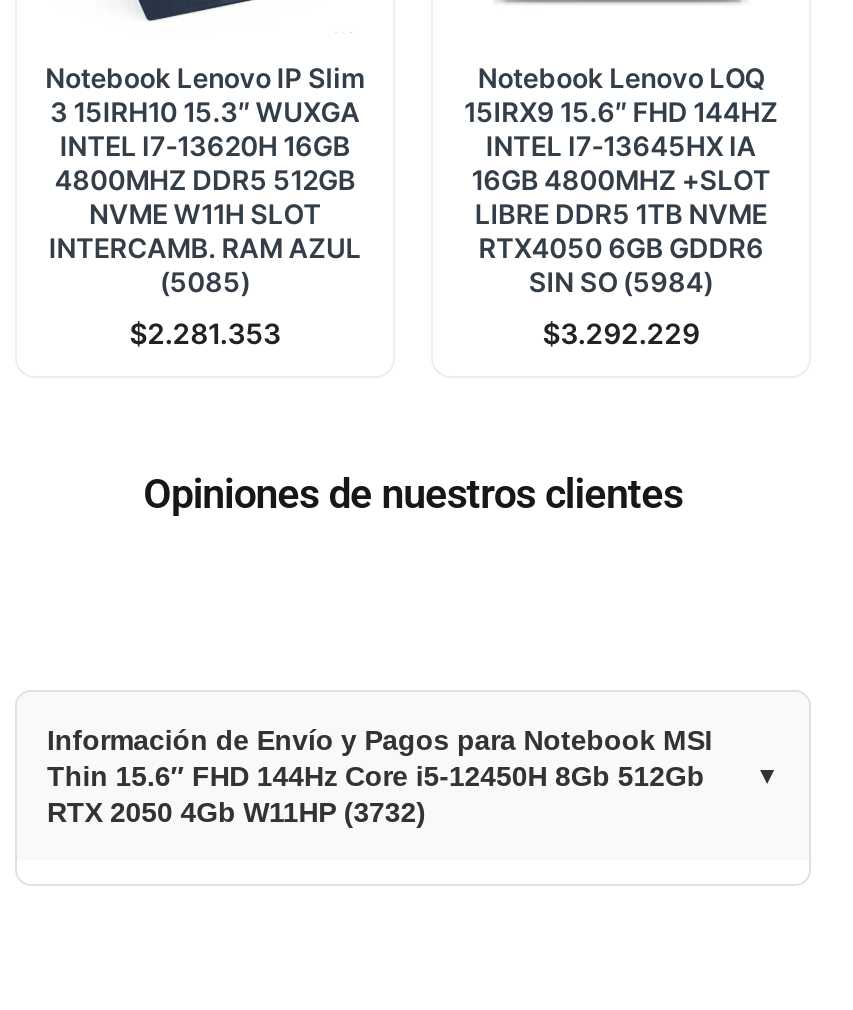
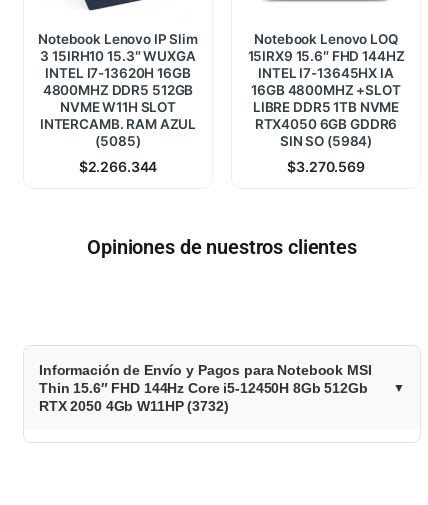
- $2.281.353
+ $2.266.344

- $3.292.229
+ $3.270.569
